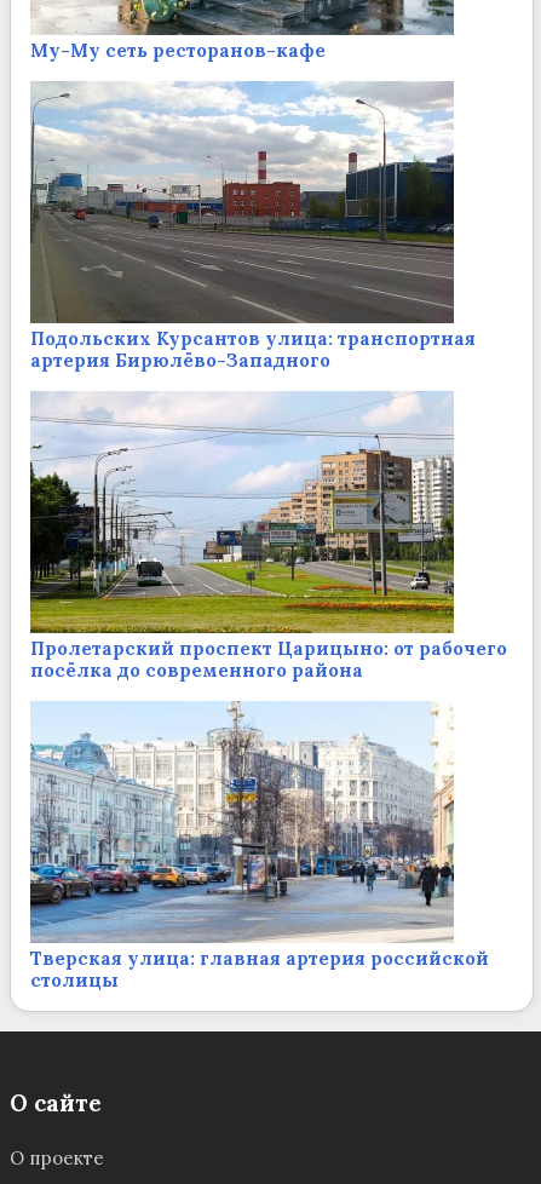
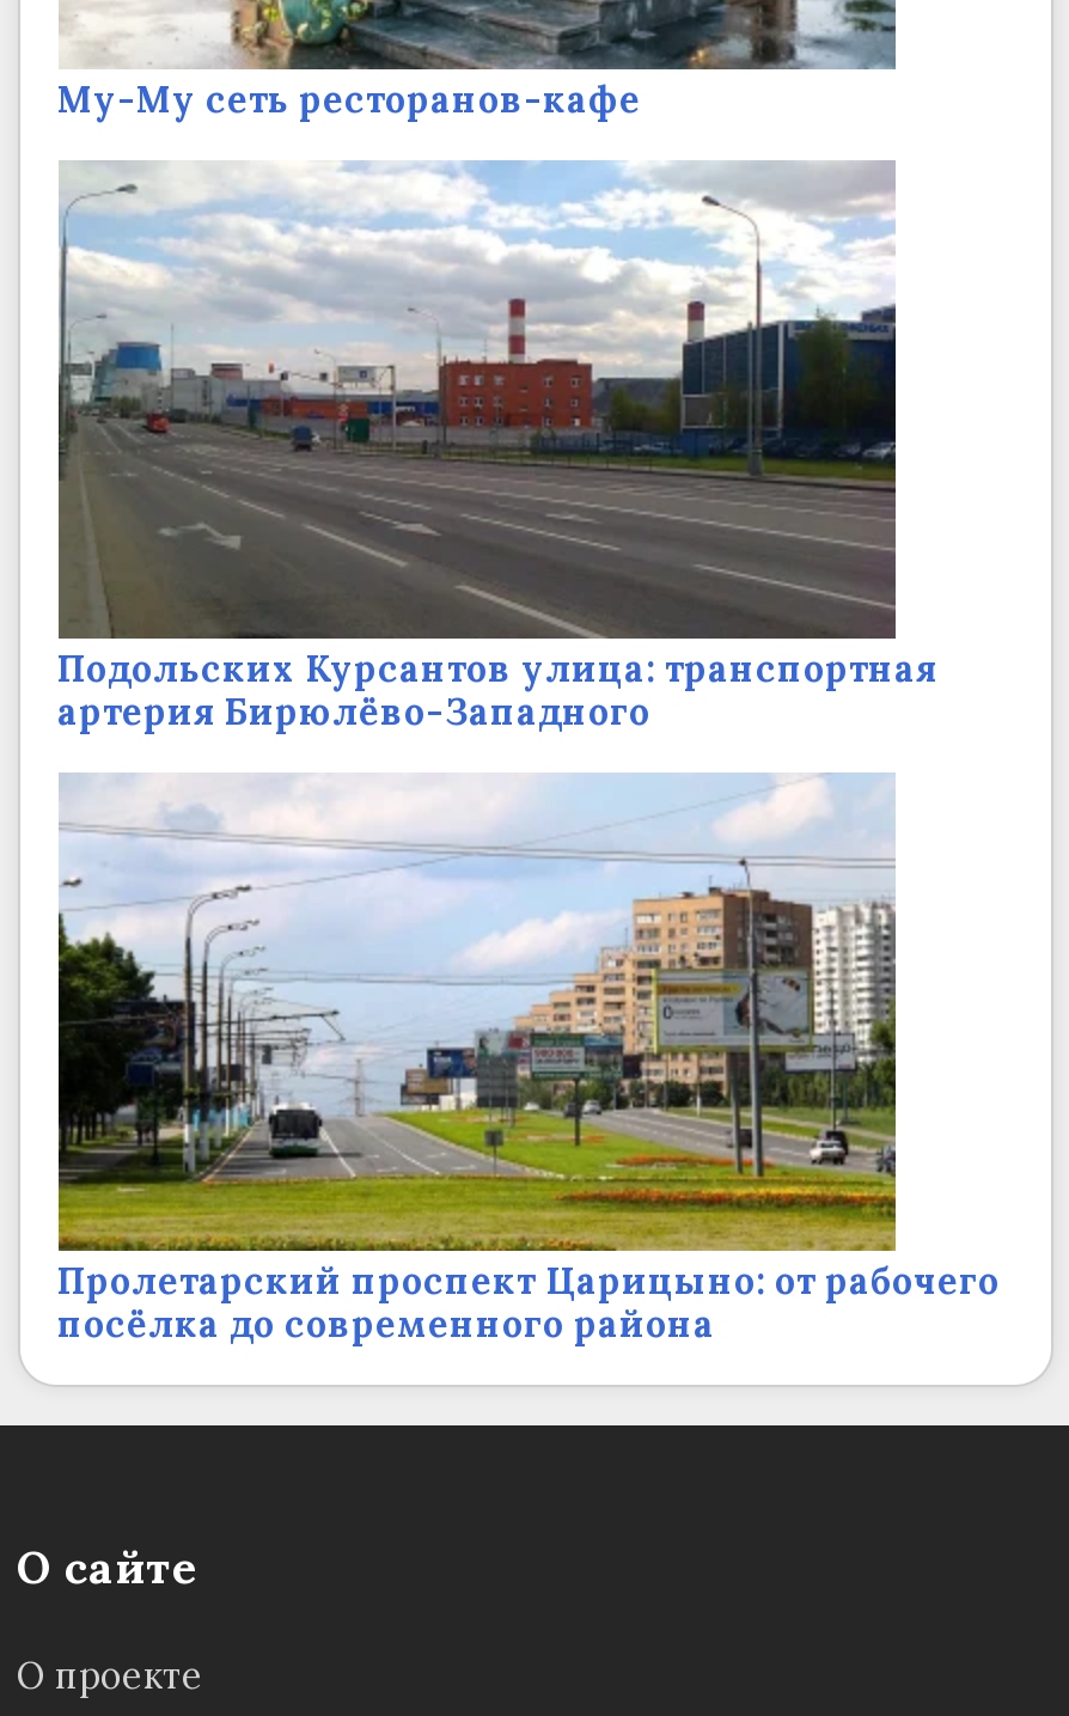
- [image]
- Тверская улица: главная артерия российской
- столицы
